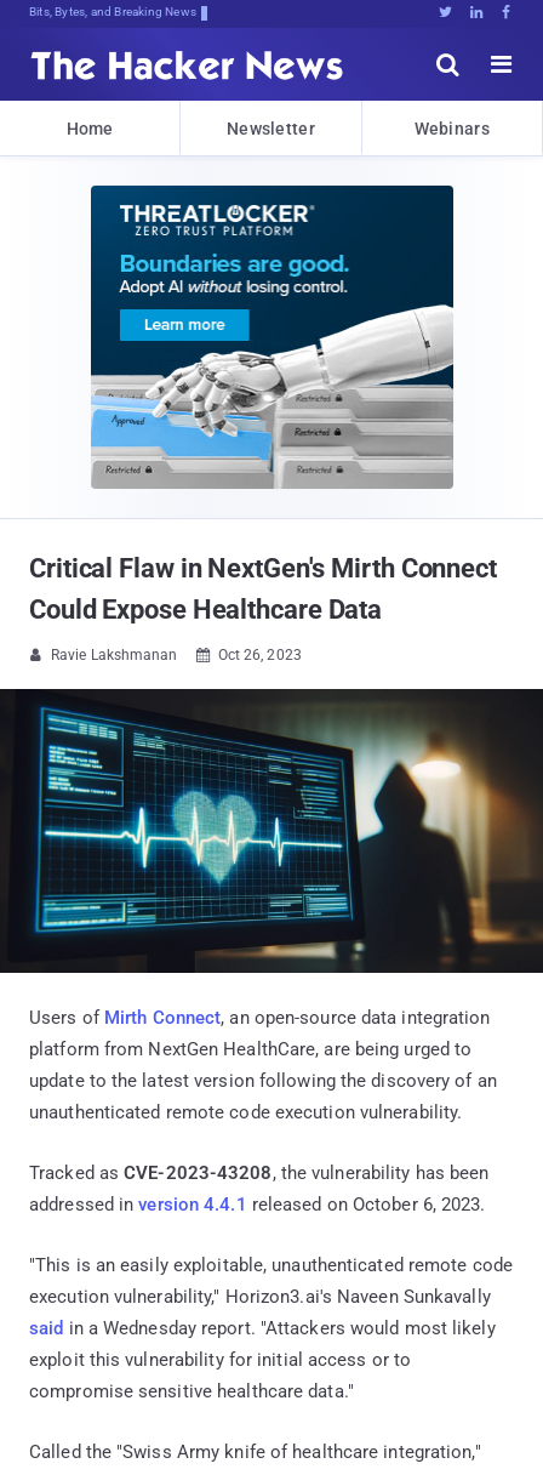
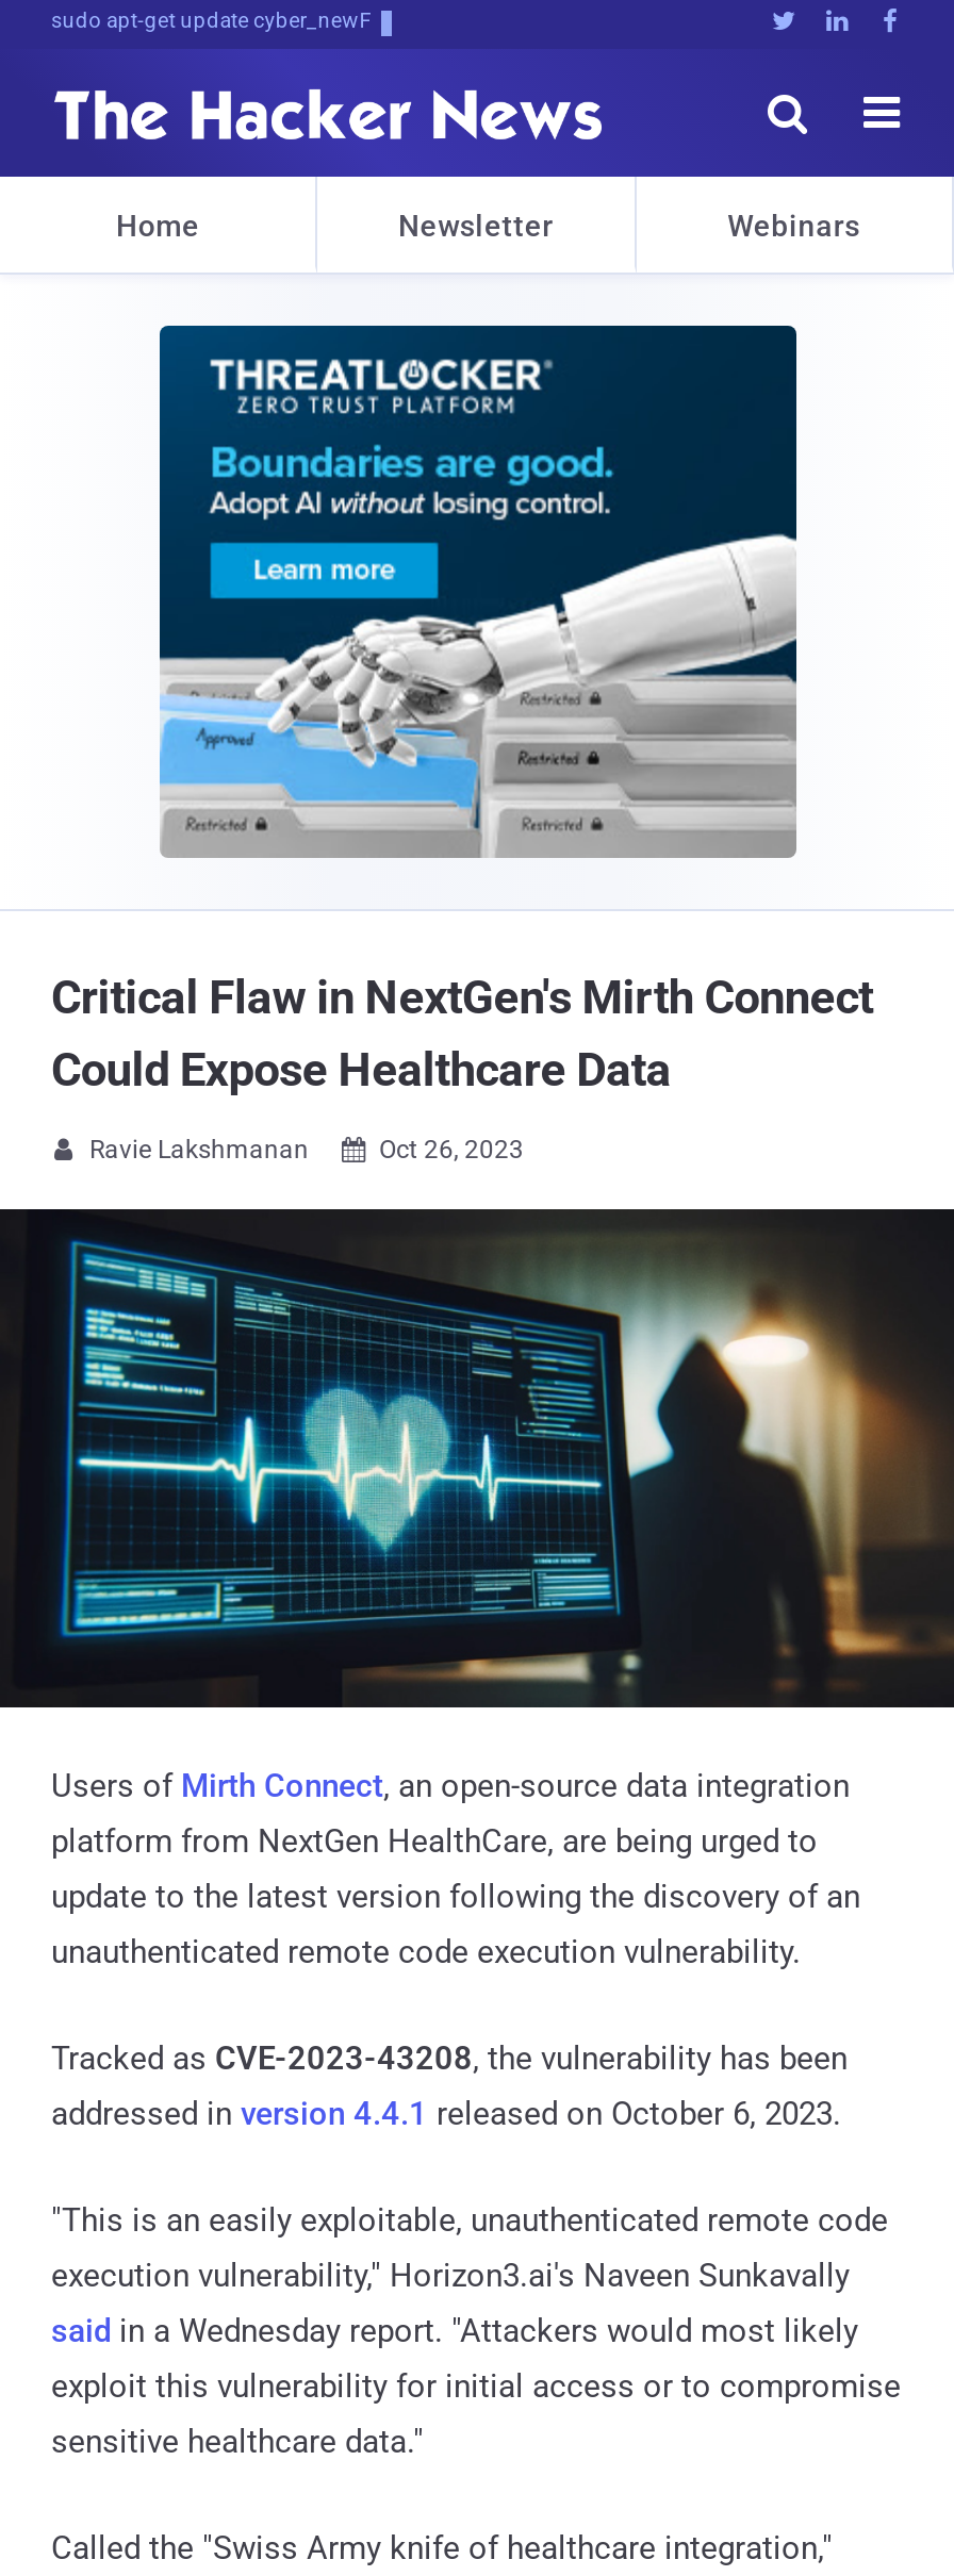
- Bits, Bytes, and Breaking News
+ sudo apt-get update cyber_news
